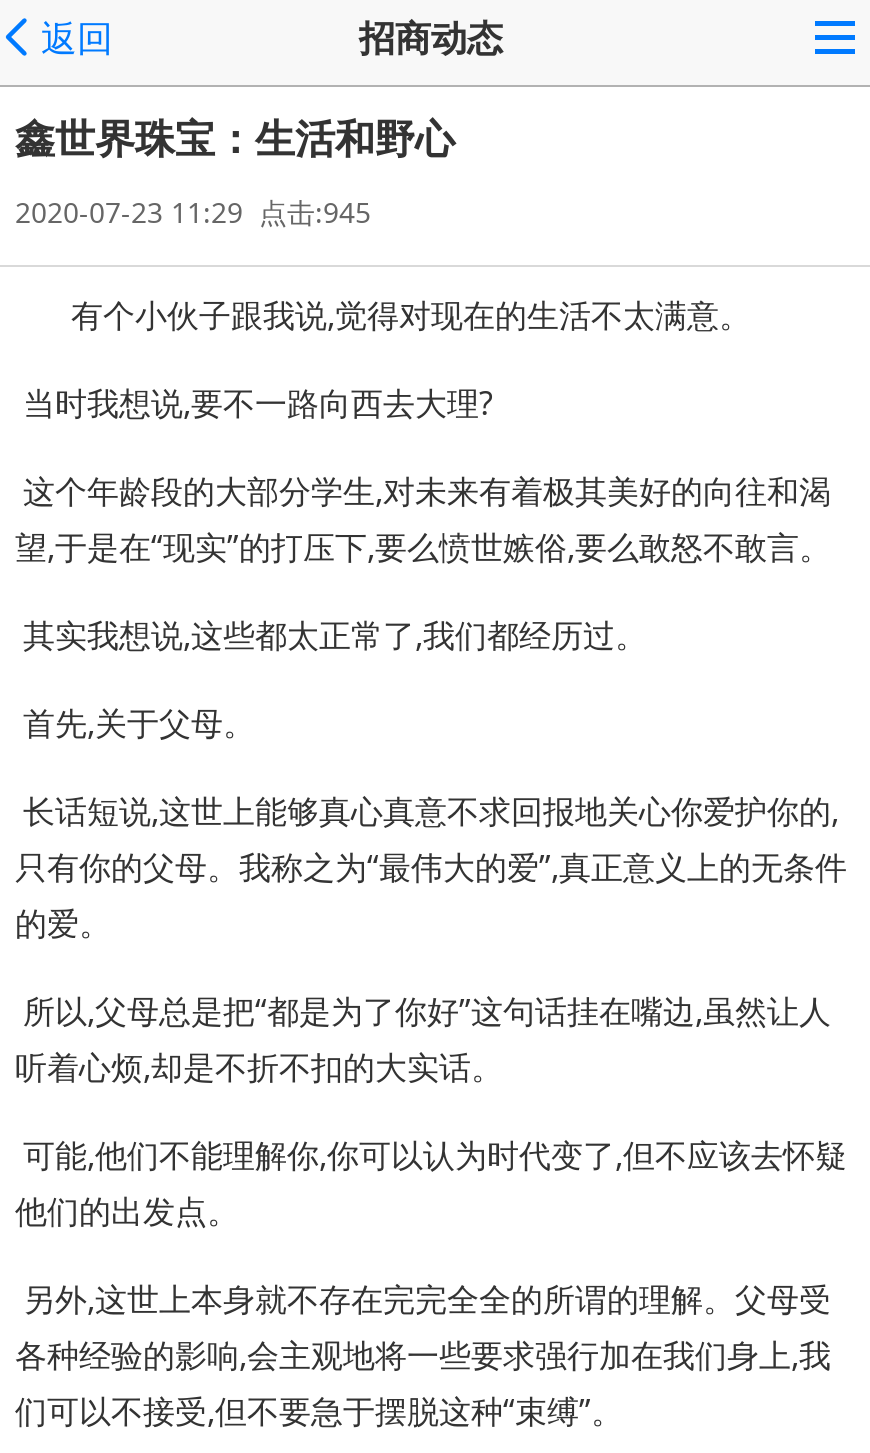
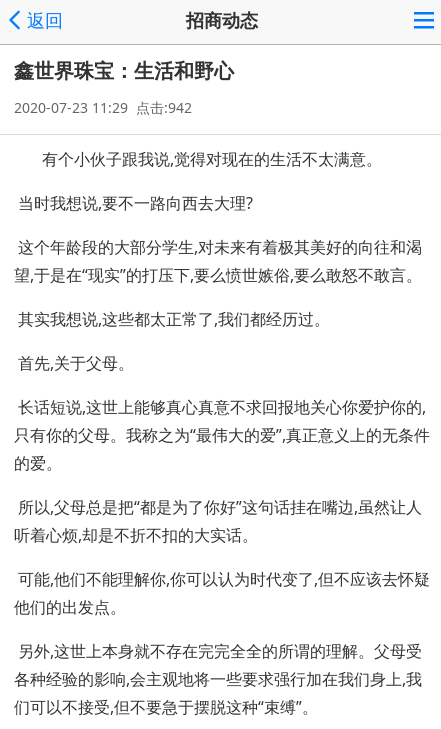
- 2020-07-23 11:29 点击:945
+ 2020-07-23 11:29 点击:942
